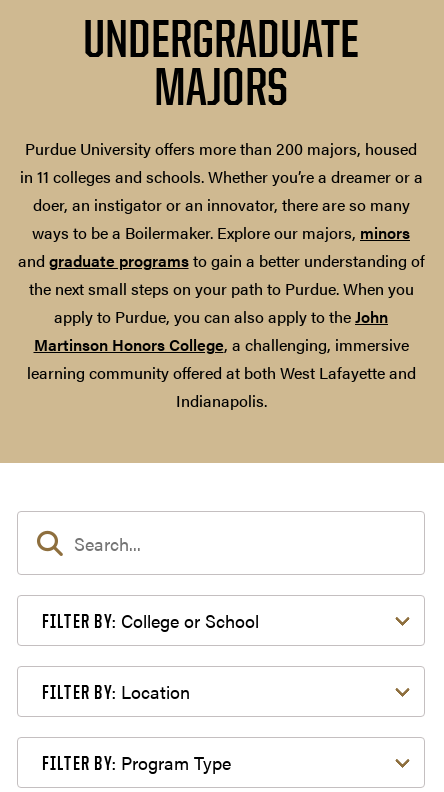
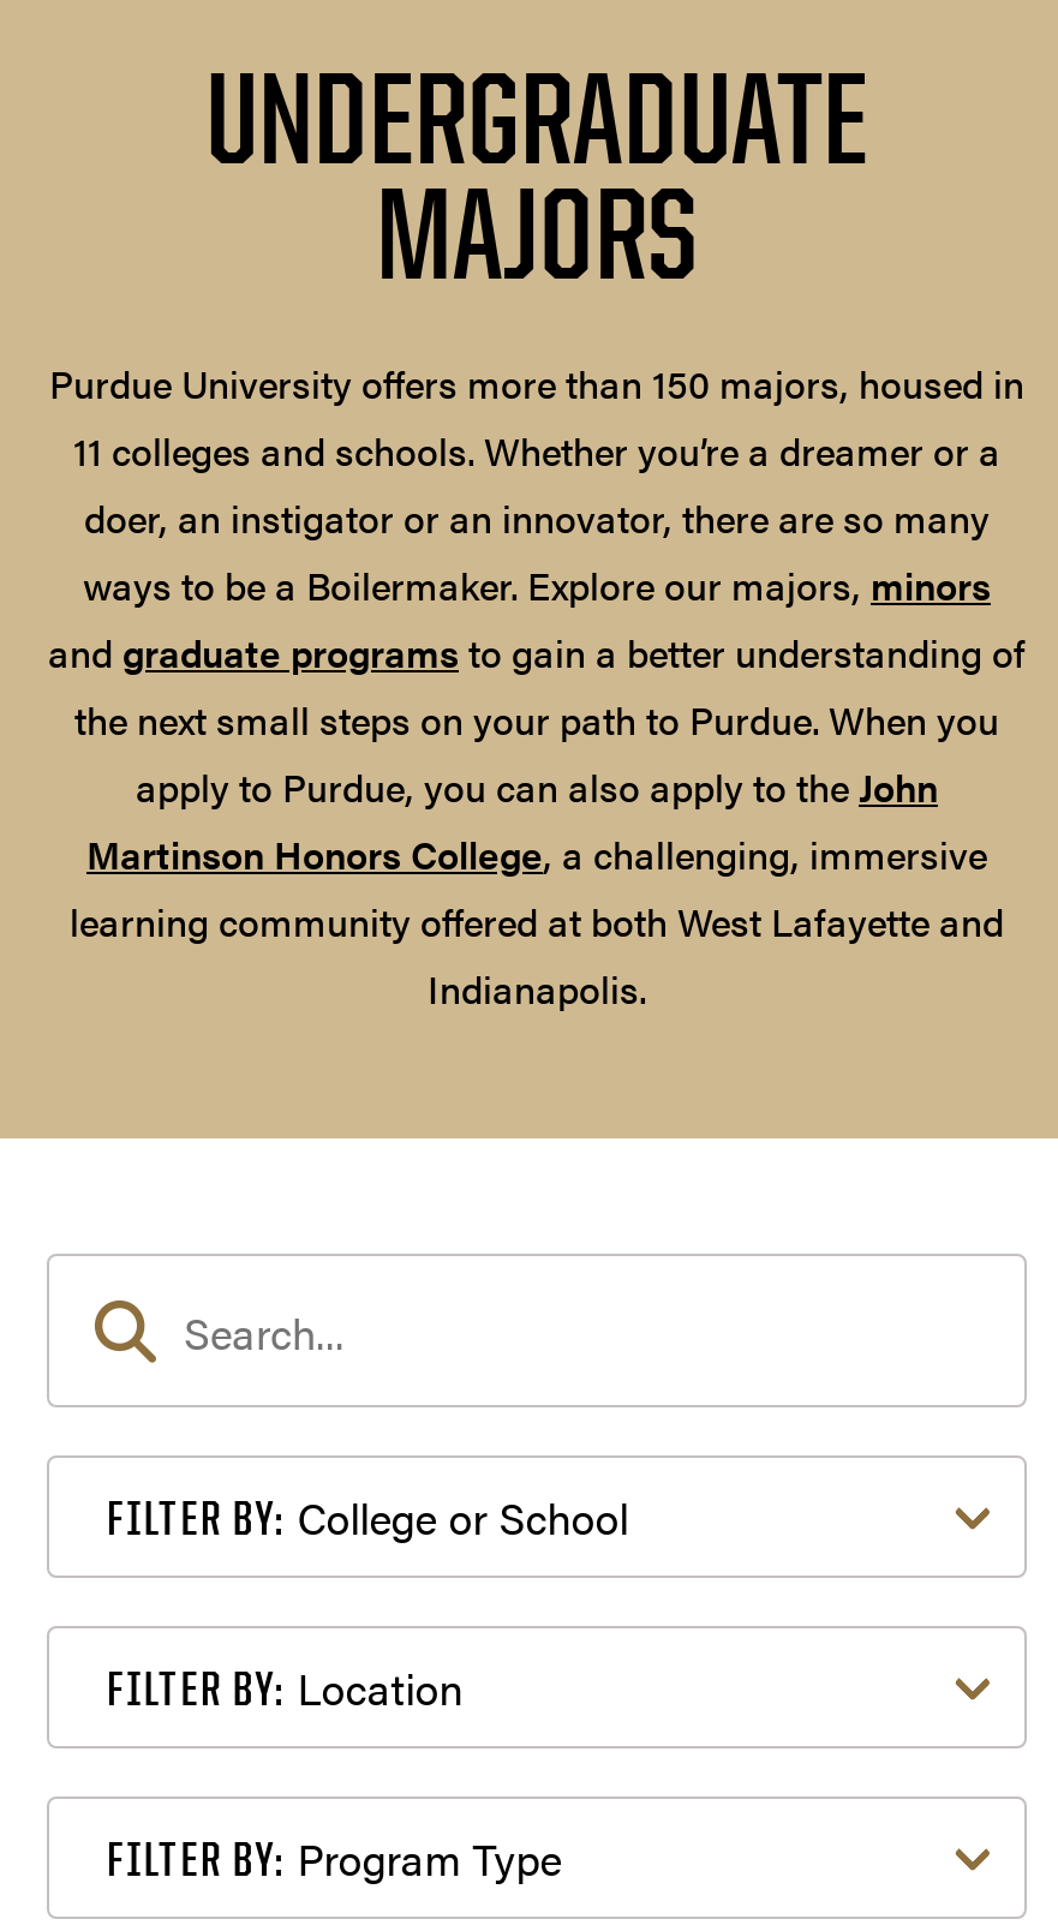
- Purdue University offers more than 200 majors, housed
- in 11 colleges and schools. Whether you’re a dreamer or a
+ Purdue University offers more than 150 majors, housed in
+ 11 colleges and schools. Whether you’re a dreamer or a
